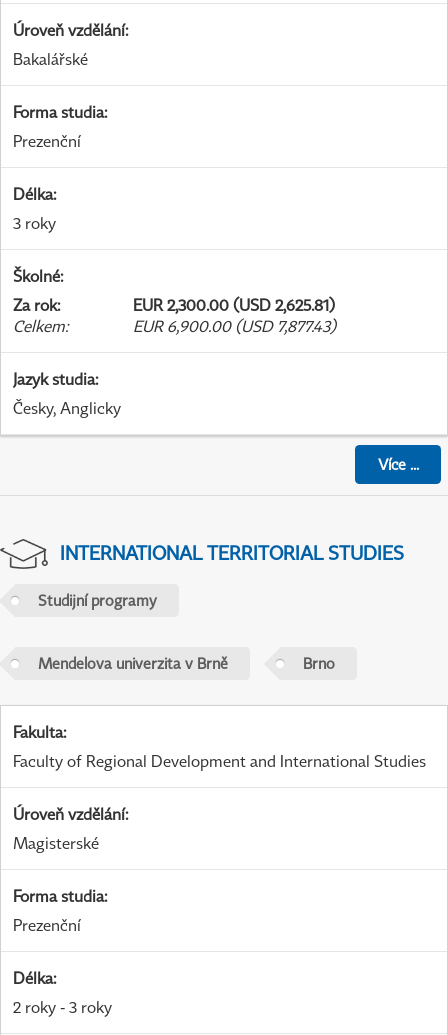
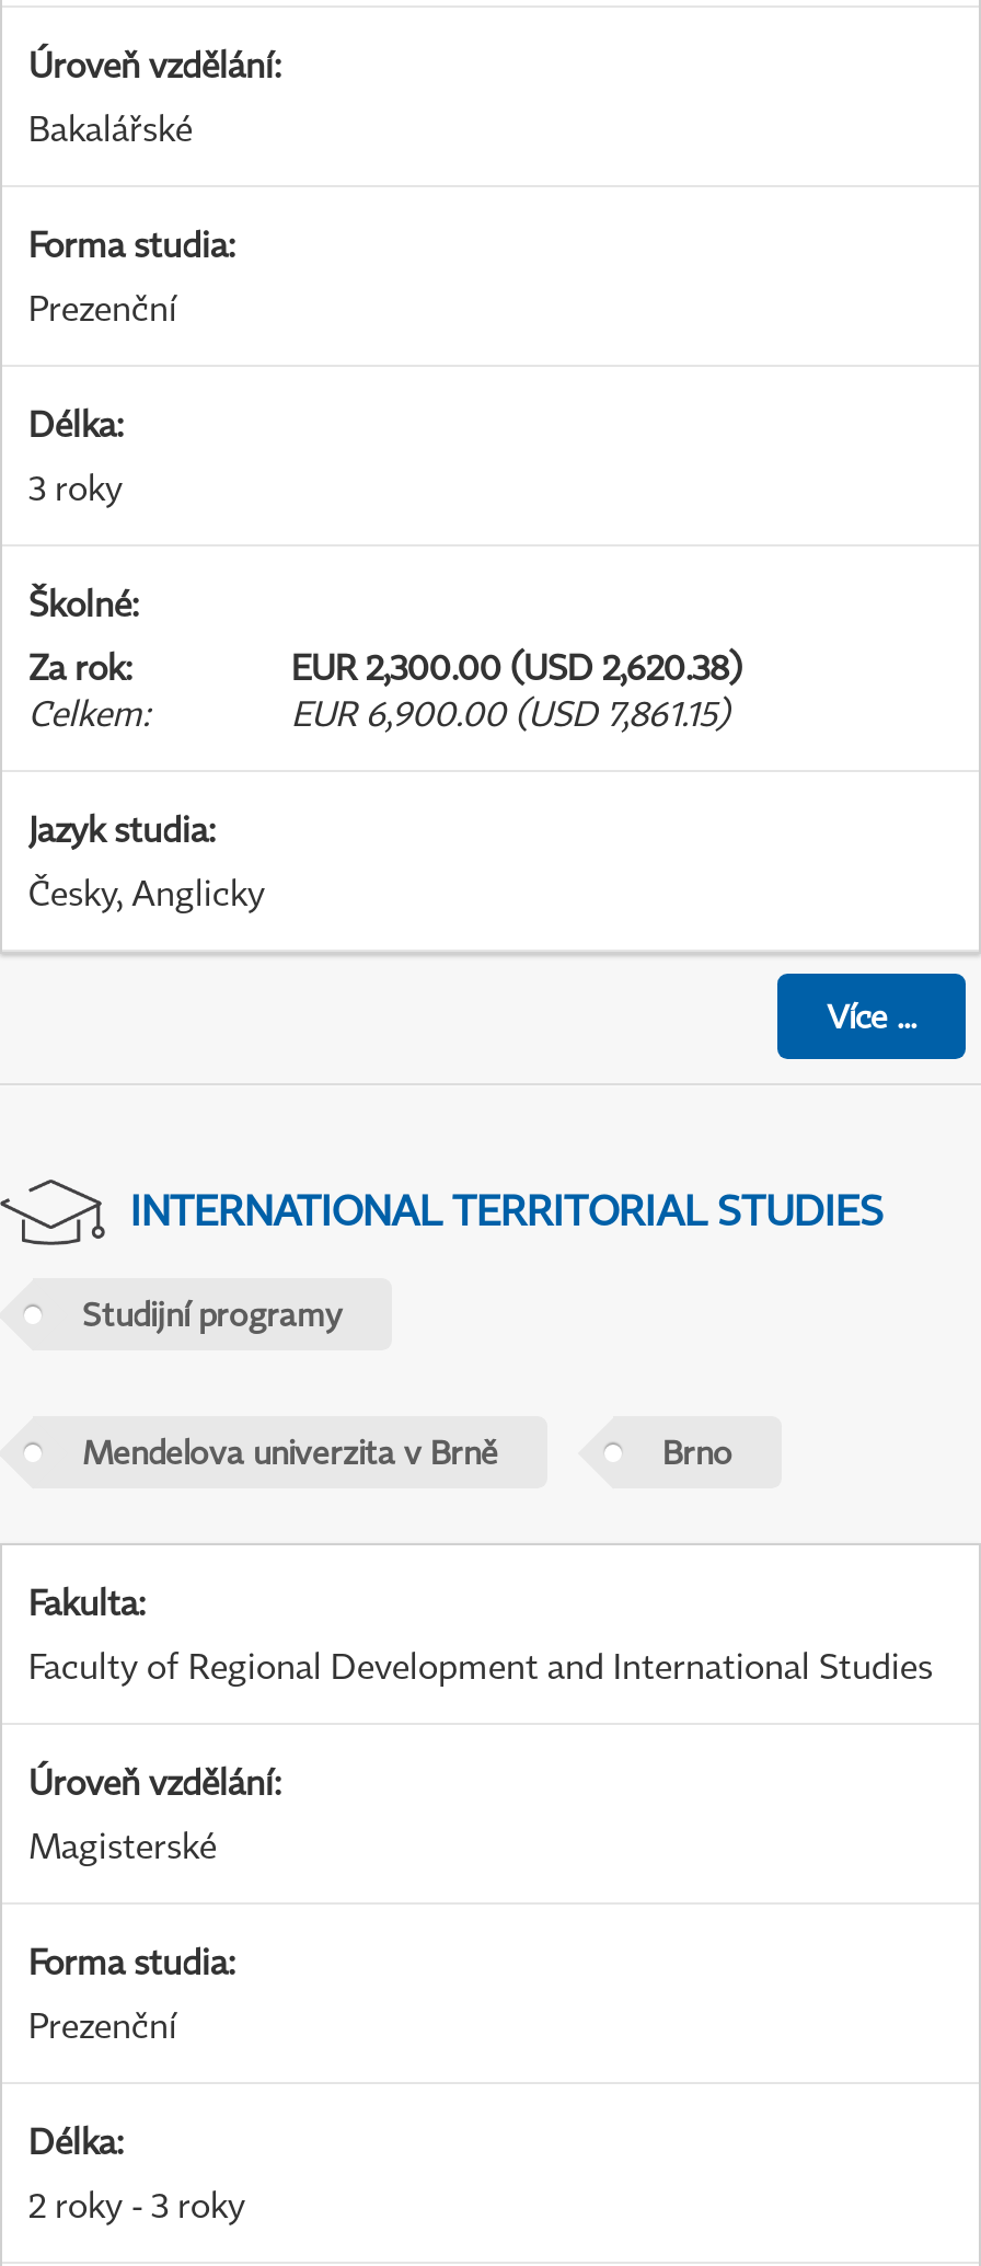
- EUR 2,300.00 (USD 2,625.81)
+ EUR 2,300.00 (USD 2,620.38)

- EUR 6,900.00 (USD 7,877.43)
+ EUR 6,900.00 (USD 7,861.15)
